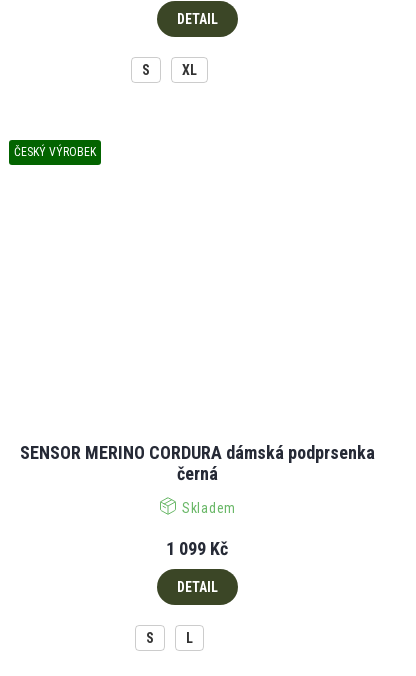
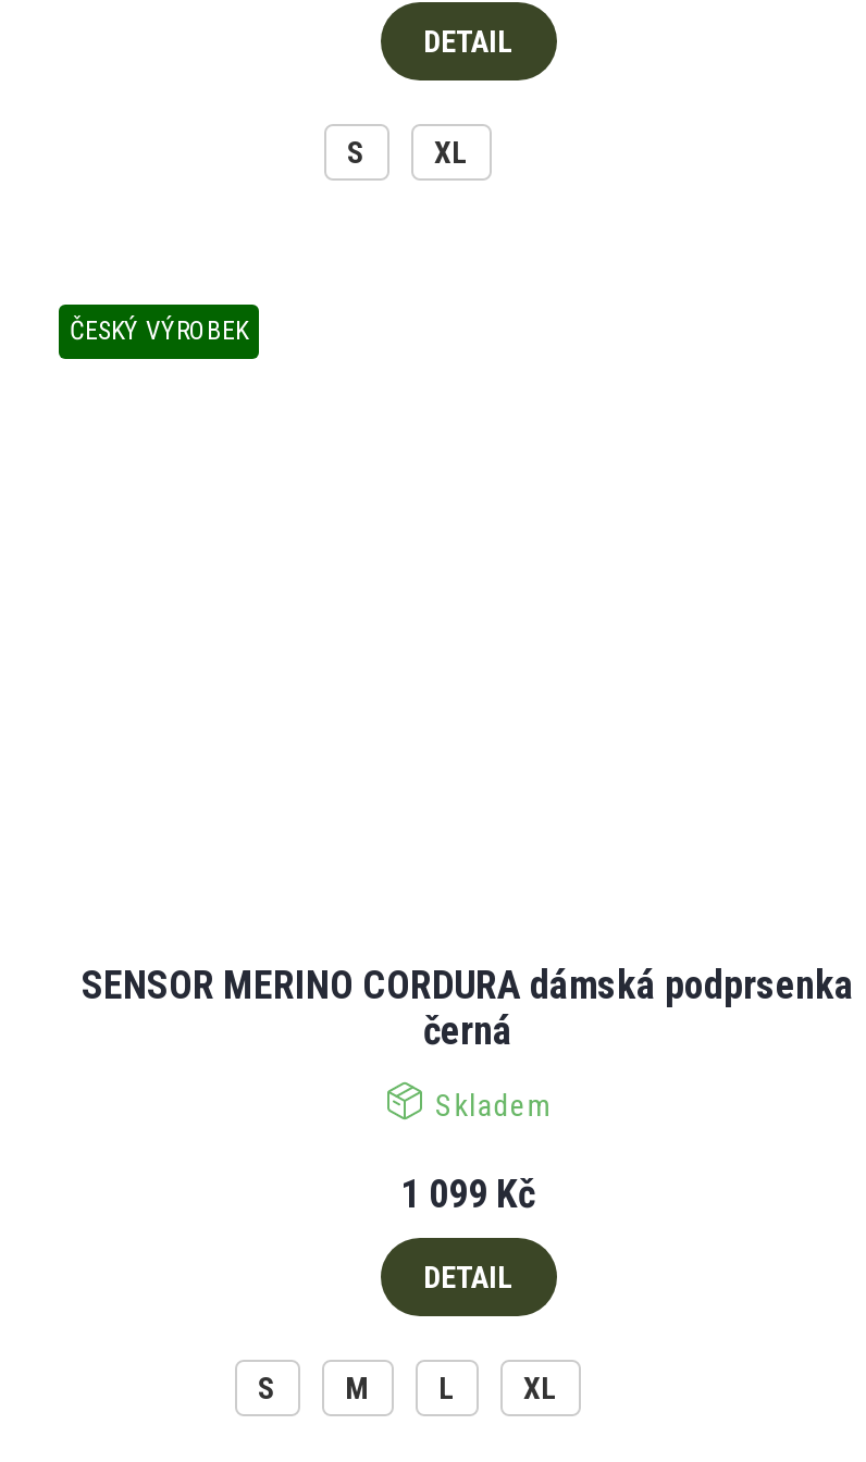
+ M

+ XL
